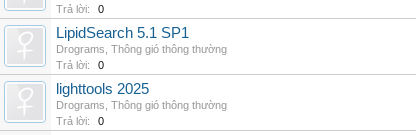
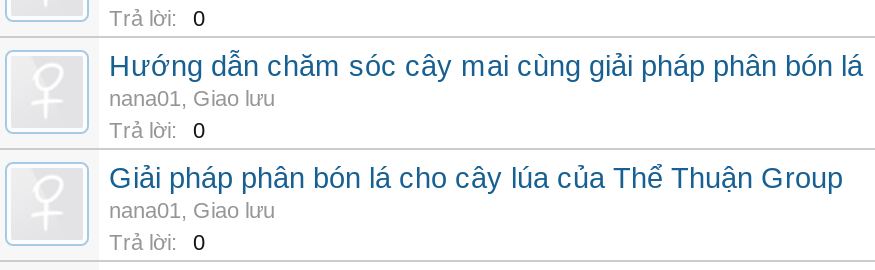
- LipidSearch 5.1 SP1
- Drograms, Thông gió thông thường
+ Hướng dẫn chăm sóc cây mai cùng giải pháp phân bón lá
+ nana01, Giao lưu

- lighttools 2025
- Drograms, Thông gió thông thường
+ Giải pháp phân bón lá cho cây lúa của Thể Thuận Group
+ nana01, Giao lưu
